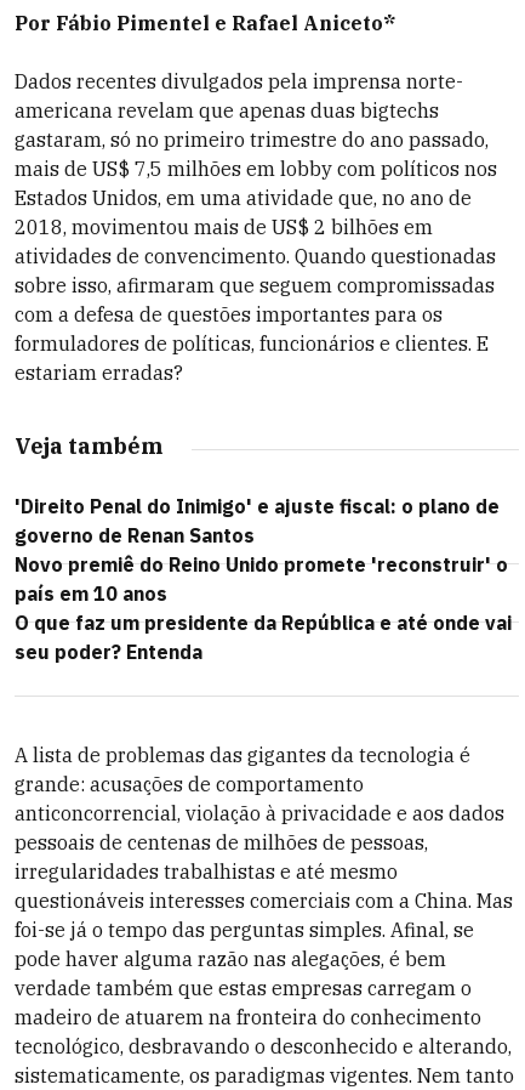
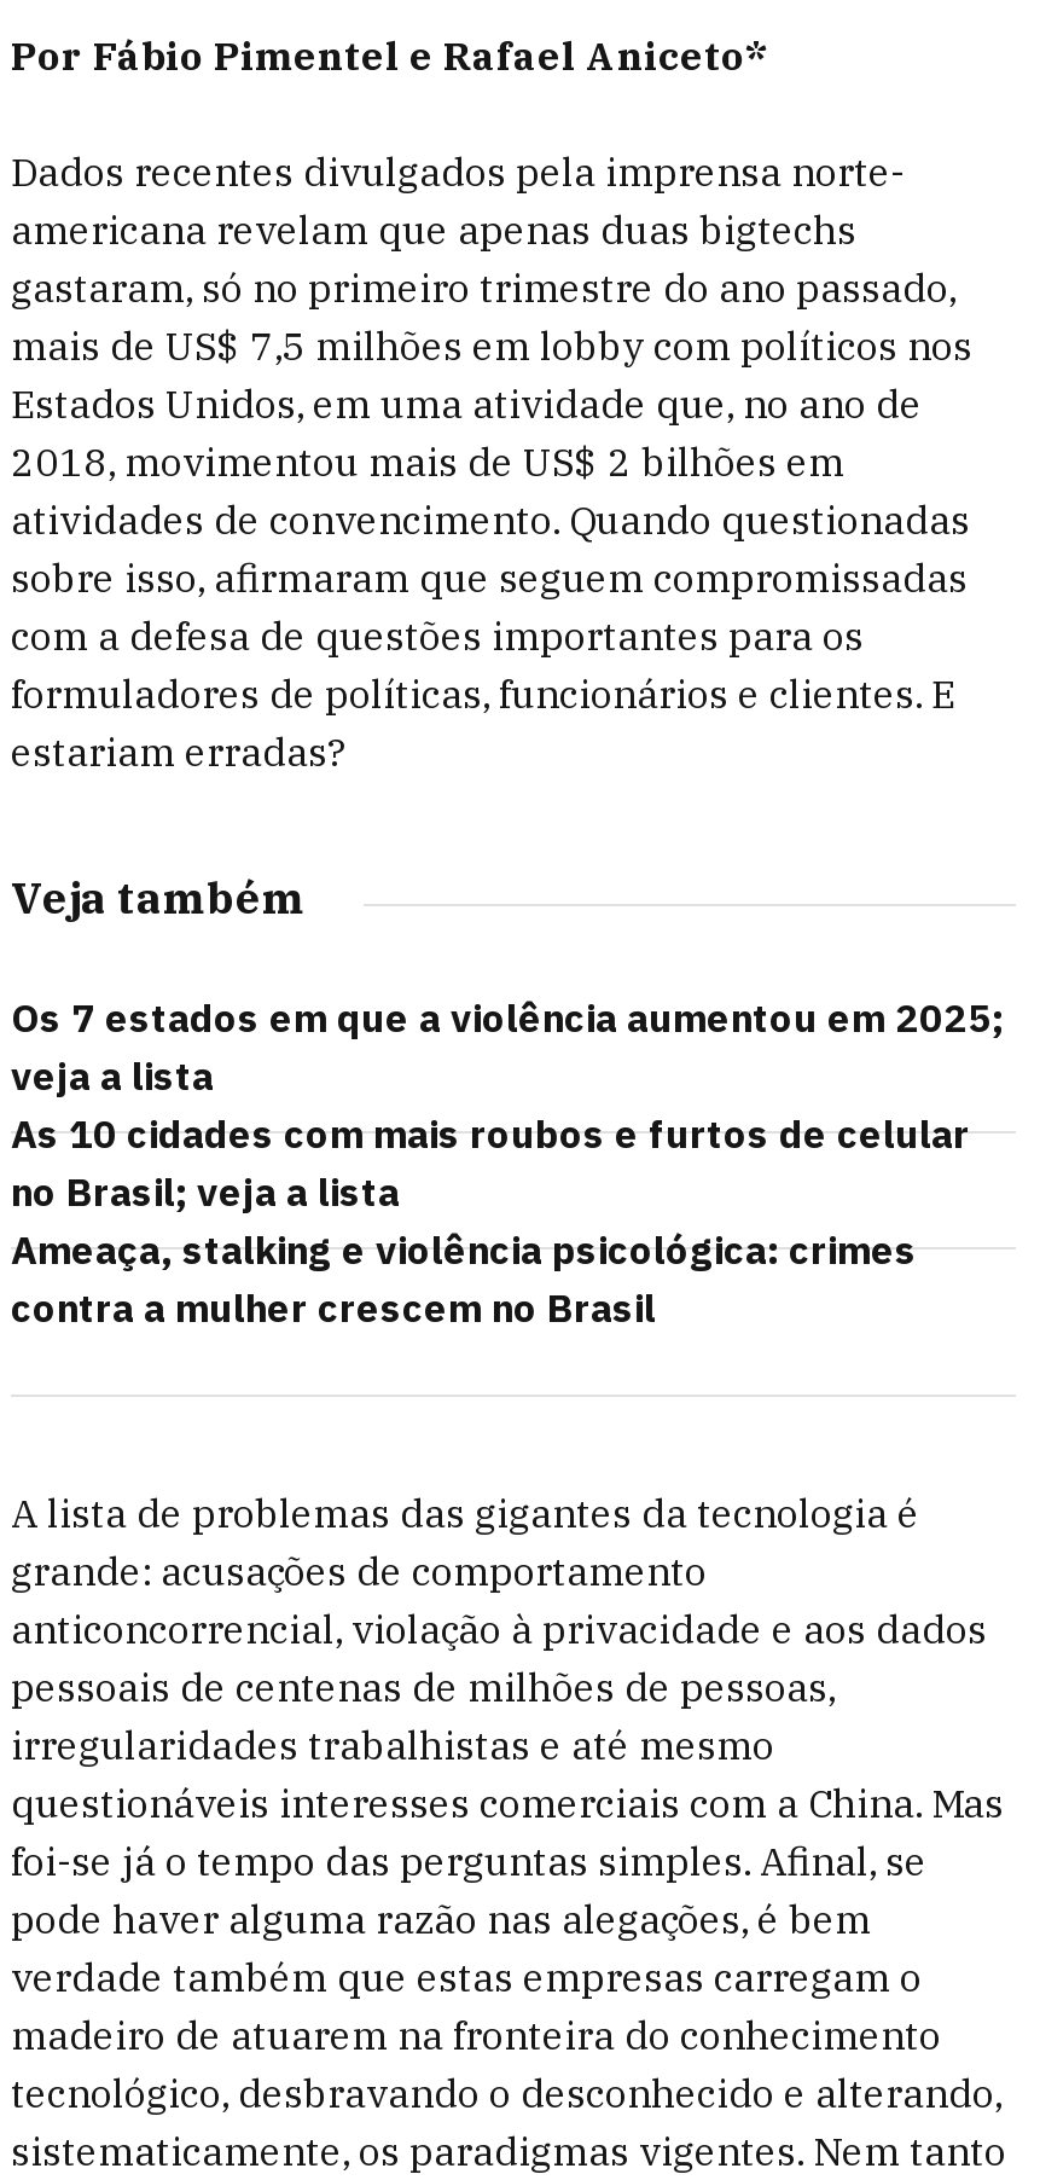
- 'Direito Penal do Inimigo' e ajuste fiscal: o plano de
- governo de Renan Santos
- Novo premiê do Reino Unido promete 'reconstruir' o
- país em 10 anos
- O que faz um presidente da República e até onde vai
- seu poder? Entenda
+ Os 7 estados em que a violência aumentou em 2025;
+ veja a lista
+ As 10 cidades com mais roubos e furtos de celular
+ no Brasil; veja a lista
+ Ameaça, stalking e violência psicológica: crimes
+ contra a mulher crescem no Brasil
